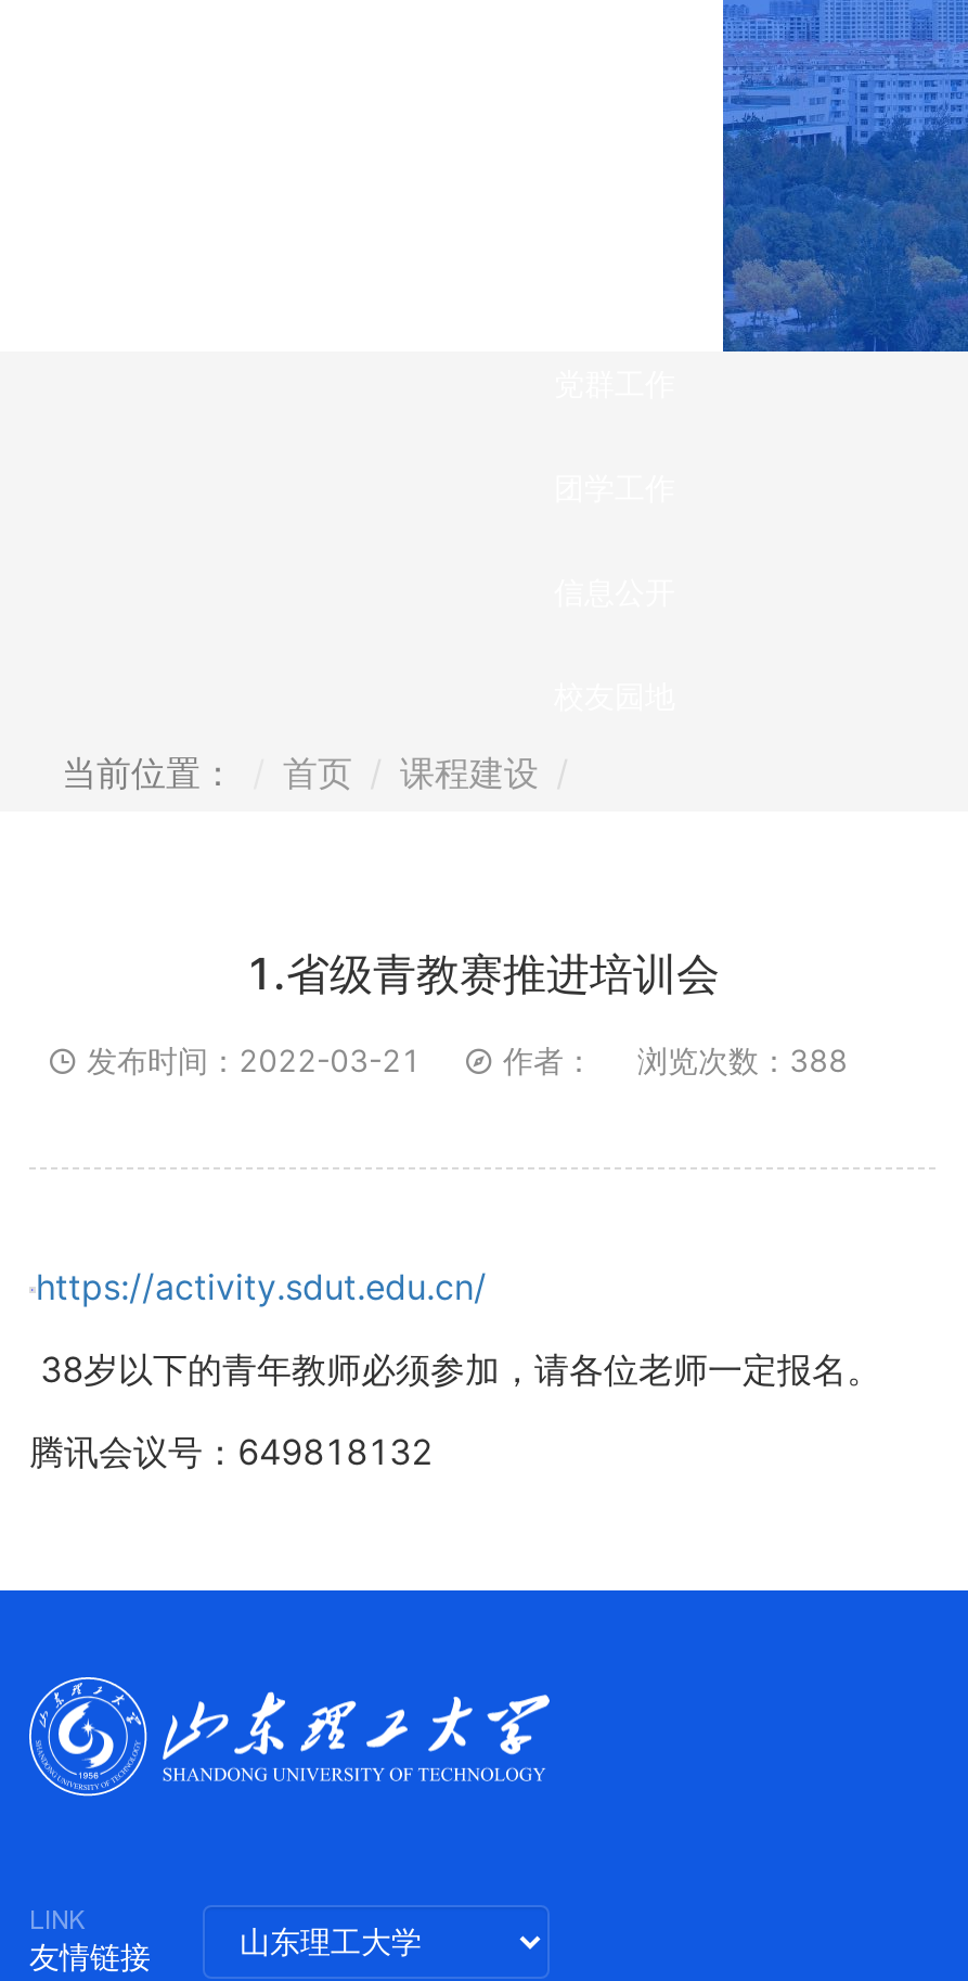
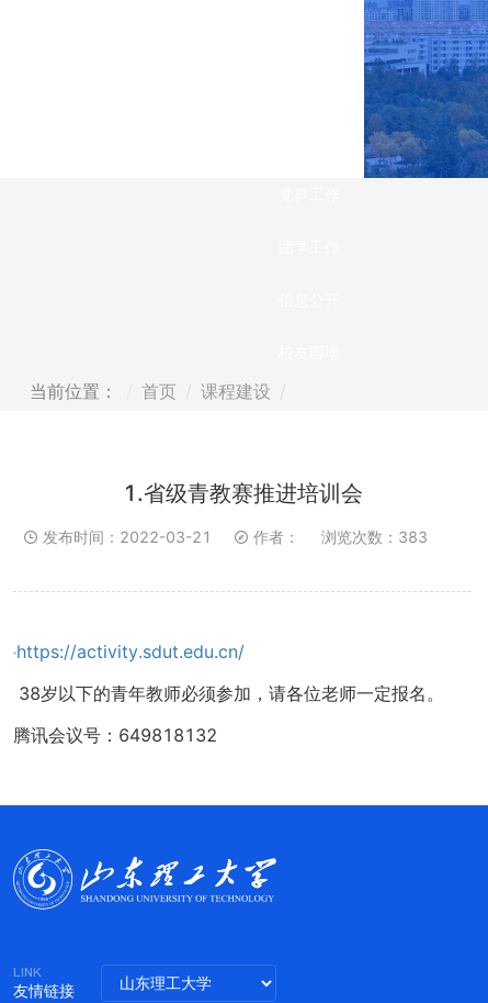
- 作者： 浏览次数：388
+ 作者： 浏览次数：383
